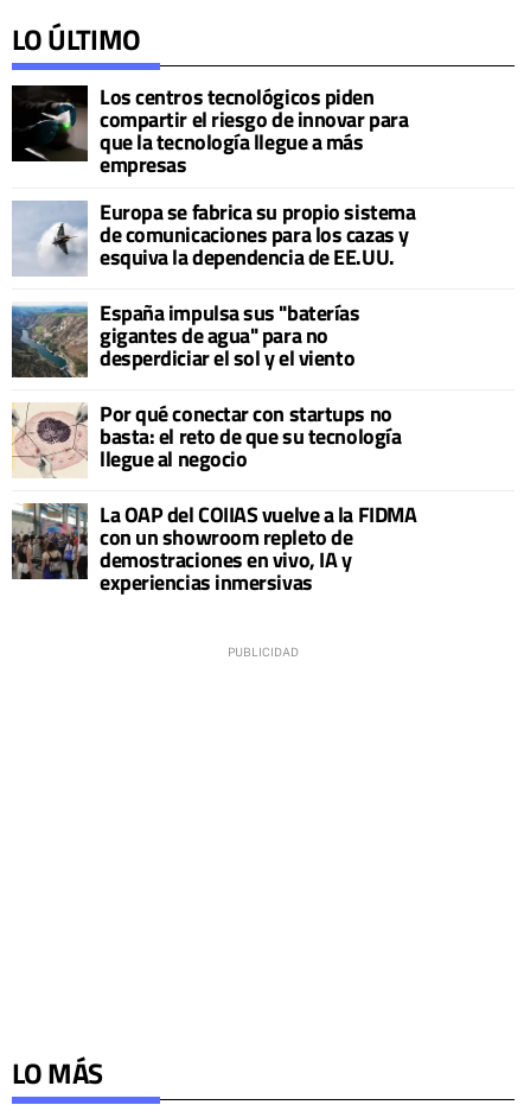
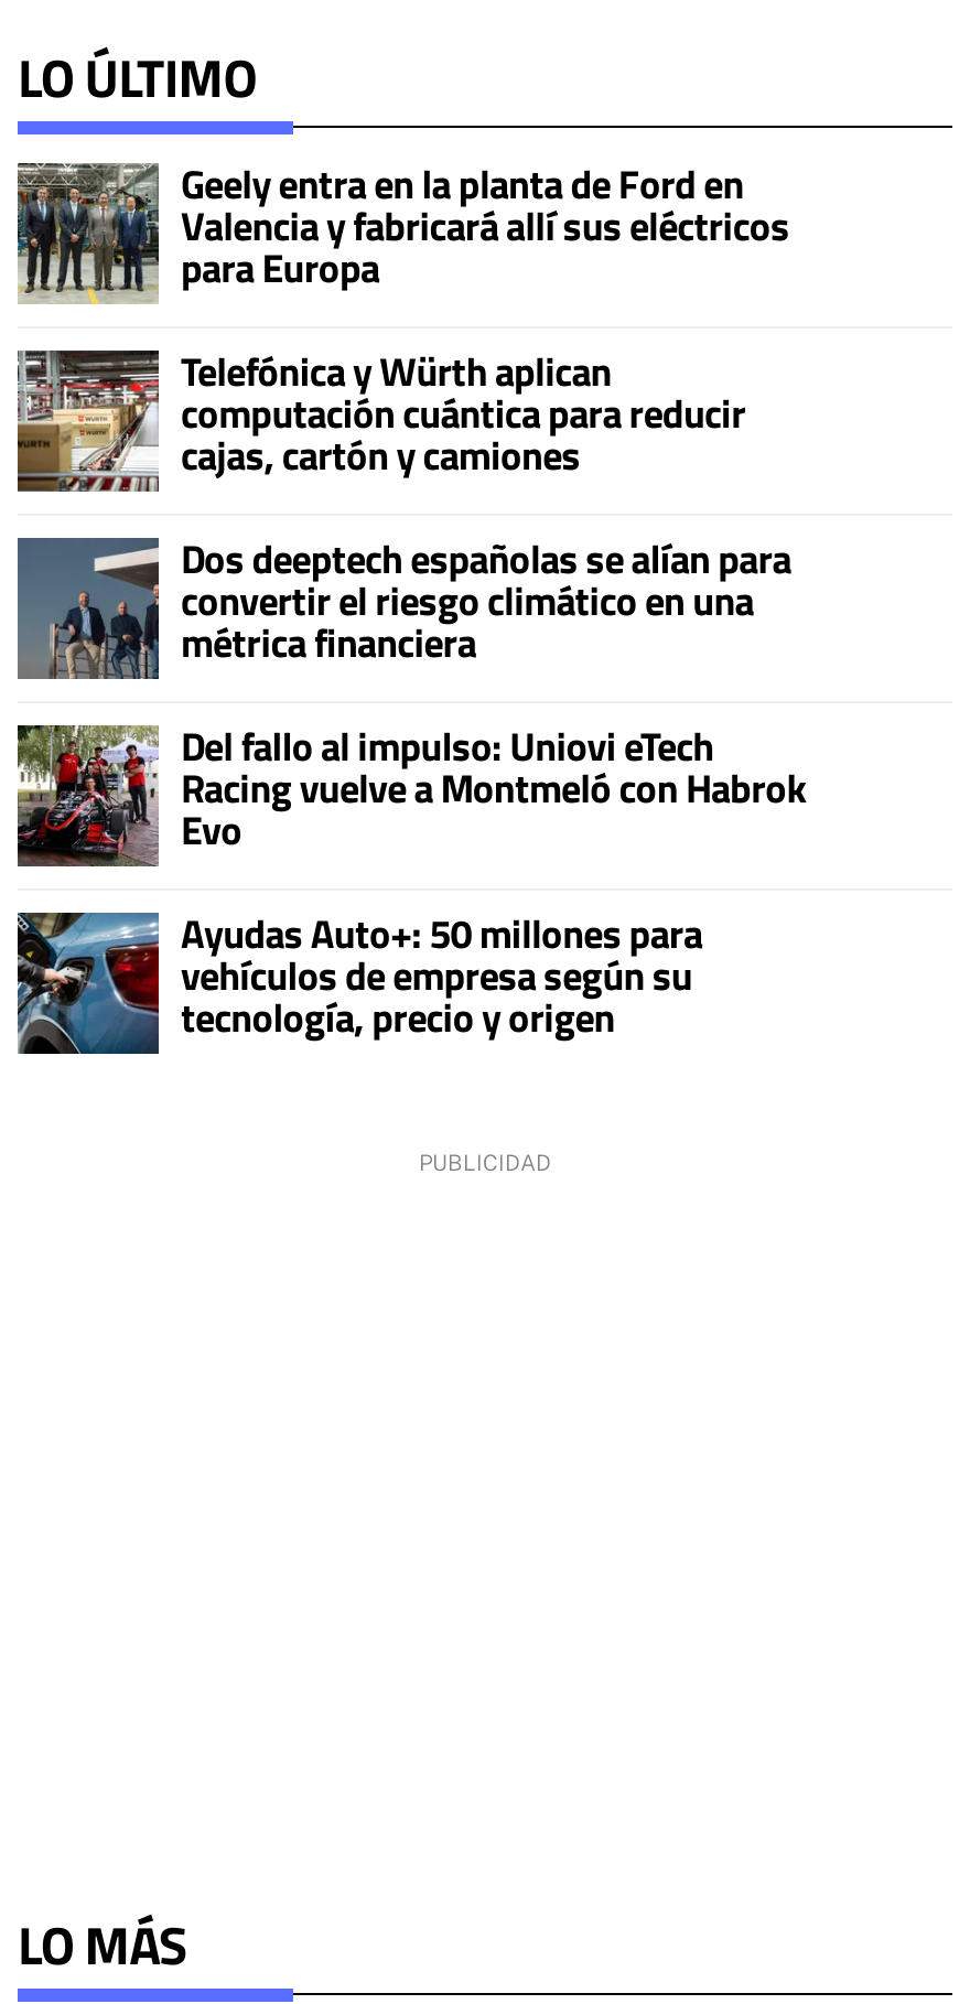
- [image]
- Los centros tecnológicos piden
- compartir el riesgo de innovar para
- que la tecnología llegue a más
- empresas
+ [image]
+ Geely entra en la planta de Ford en
+ Valencia y fabricará allí sus eléctricos
+ para Europa

- [image]
- Europa se fabrica su propio sistema
- de comunicaciones para los cazas y
- esquiva la dependencia de EE.UU.
+ [image]
+ Telefónica y Würth aplican
+ computación cuántica para reducir
+ cajas, cartón y camiones

- [image]
- España impulsa sus "baterías
- gigantes de agua" para no
- desperdiciar el sol y el viento
+ [image]
+ Dos deeptech españolas se alían para
+ convertir el riesgo climático en una
+ métrica financiera

- [image]
- Por qué conectar con startups no
- basta: el reto de que su tecnología
- llegue al negocio
+ [image]
+ Del fallo al impulso: Uniovi eTech
+ Racing vuelve a Montmeló con Habrok
+ Evo

- [image]
- La OAP del COIIAS vuelve a la FIDMA
- con un showroom repleto de
- demostraciones en vivo, IA y
- experiencias inmersivas
+ [image]
+ Ayudas Auto+: 50 millones para
+ vehículos de empresa según su
+ tecnología, precio y origen
